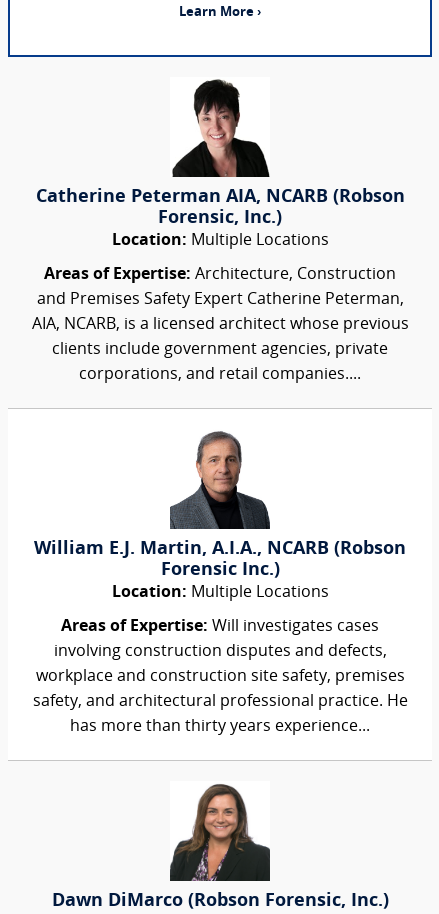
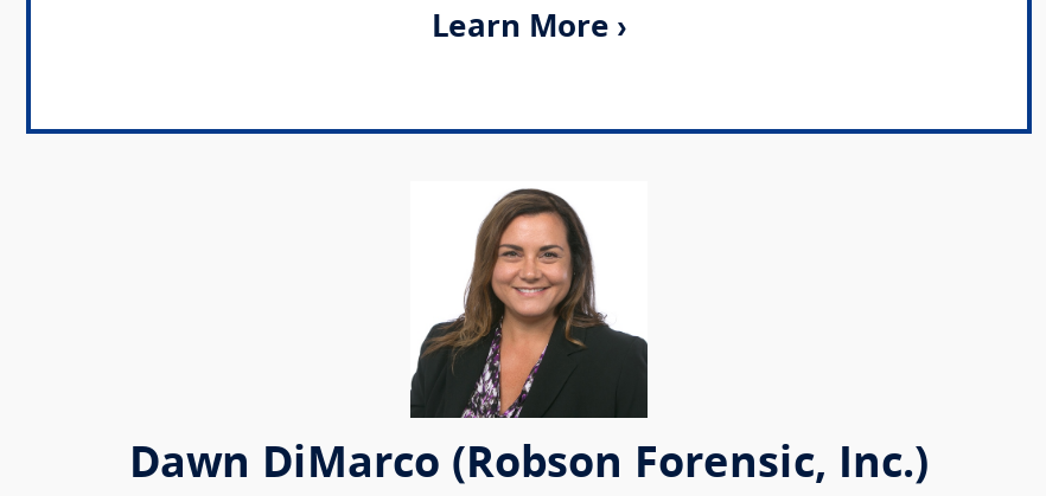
- [image]
- Catherine Peterman AIA, NCARB (Robson
- Forensic, Inc.)
- Location: Multiple Locations
- Areas of Expertise: Architecture, Construction
- and Premises Safety Expert Catherine Peterman,
- AIA, NCARB, is a licensed architect whose previous
- clients include government agencies, private
- corporations, and retail companies....

- [image]
- William E.J. Martin, A.I.A., NCARB (Robson
- Forensic Inc.)
- Location: Multiple Locations
- Areas of Expertise: Will investigates cases
- involving construction disputes and defects,
- workplace and construction site safety, premises
- safety, and architectural professional practice. He
- has more than thirty years experience...
